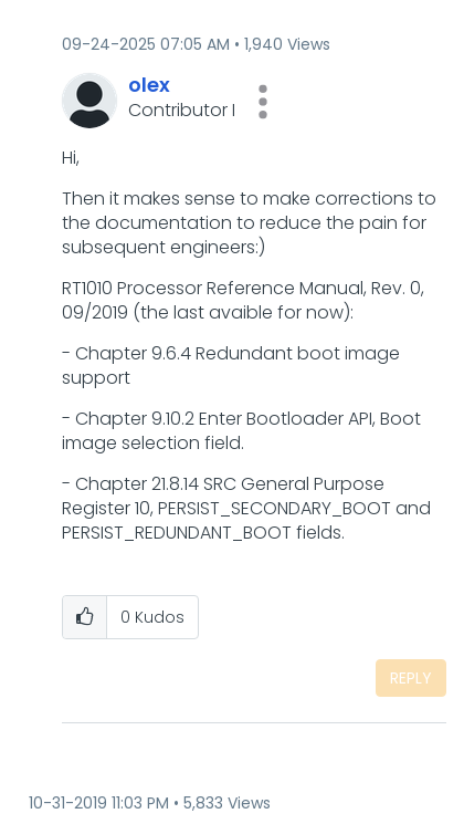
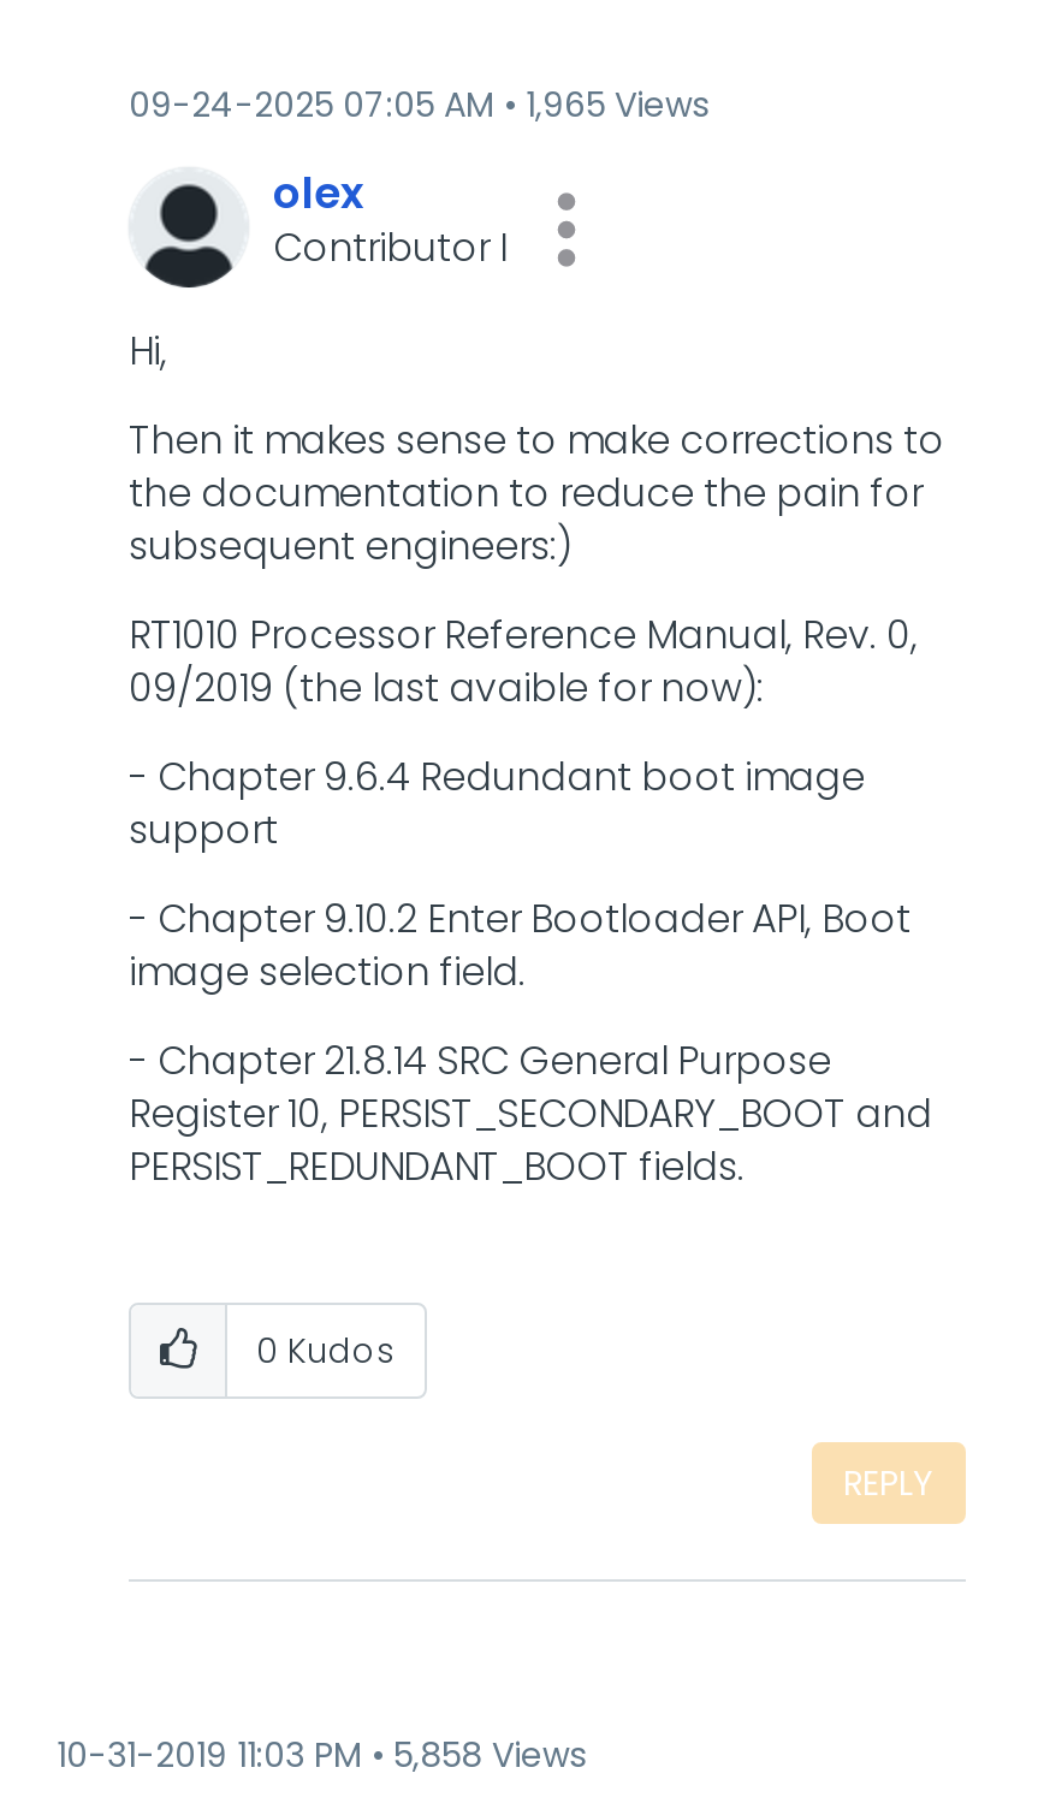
- 09-24-2025 07:05 AM 1,940 Views
+ 09-24-2025 07:05 AM 1,965 Views

- 10-31-2019 11:03 PM 5,833 Views
+ 10-31-2019 11:03 PM 5,858 Views
